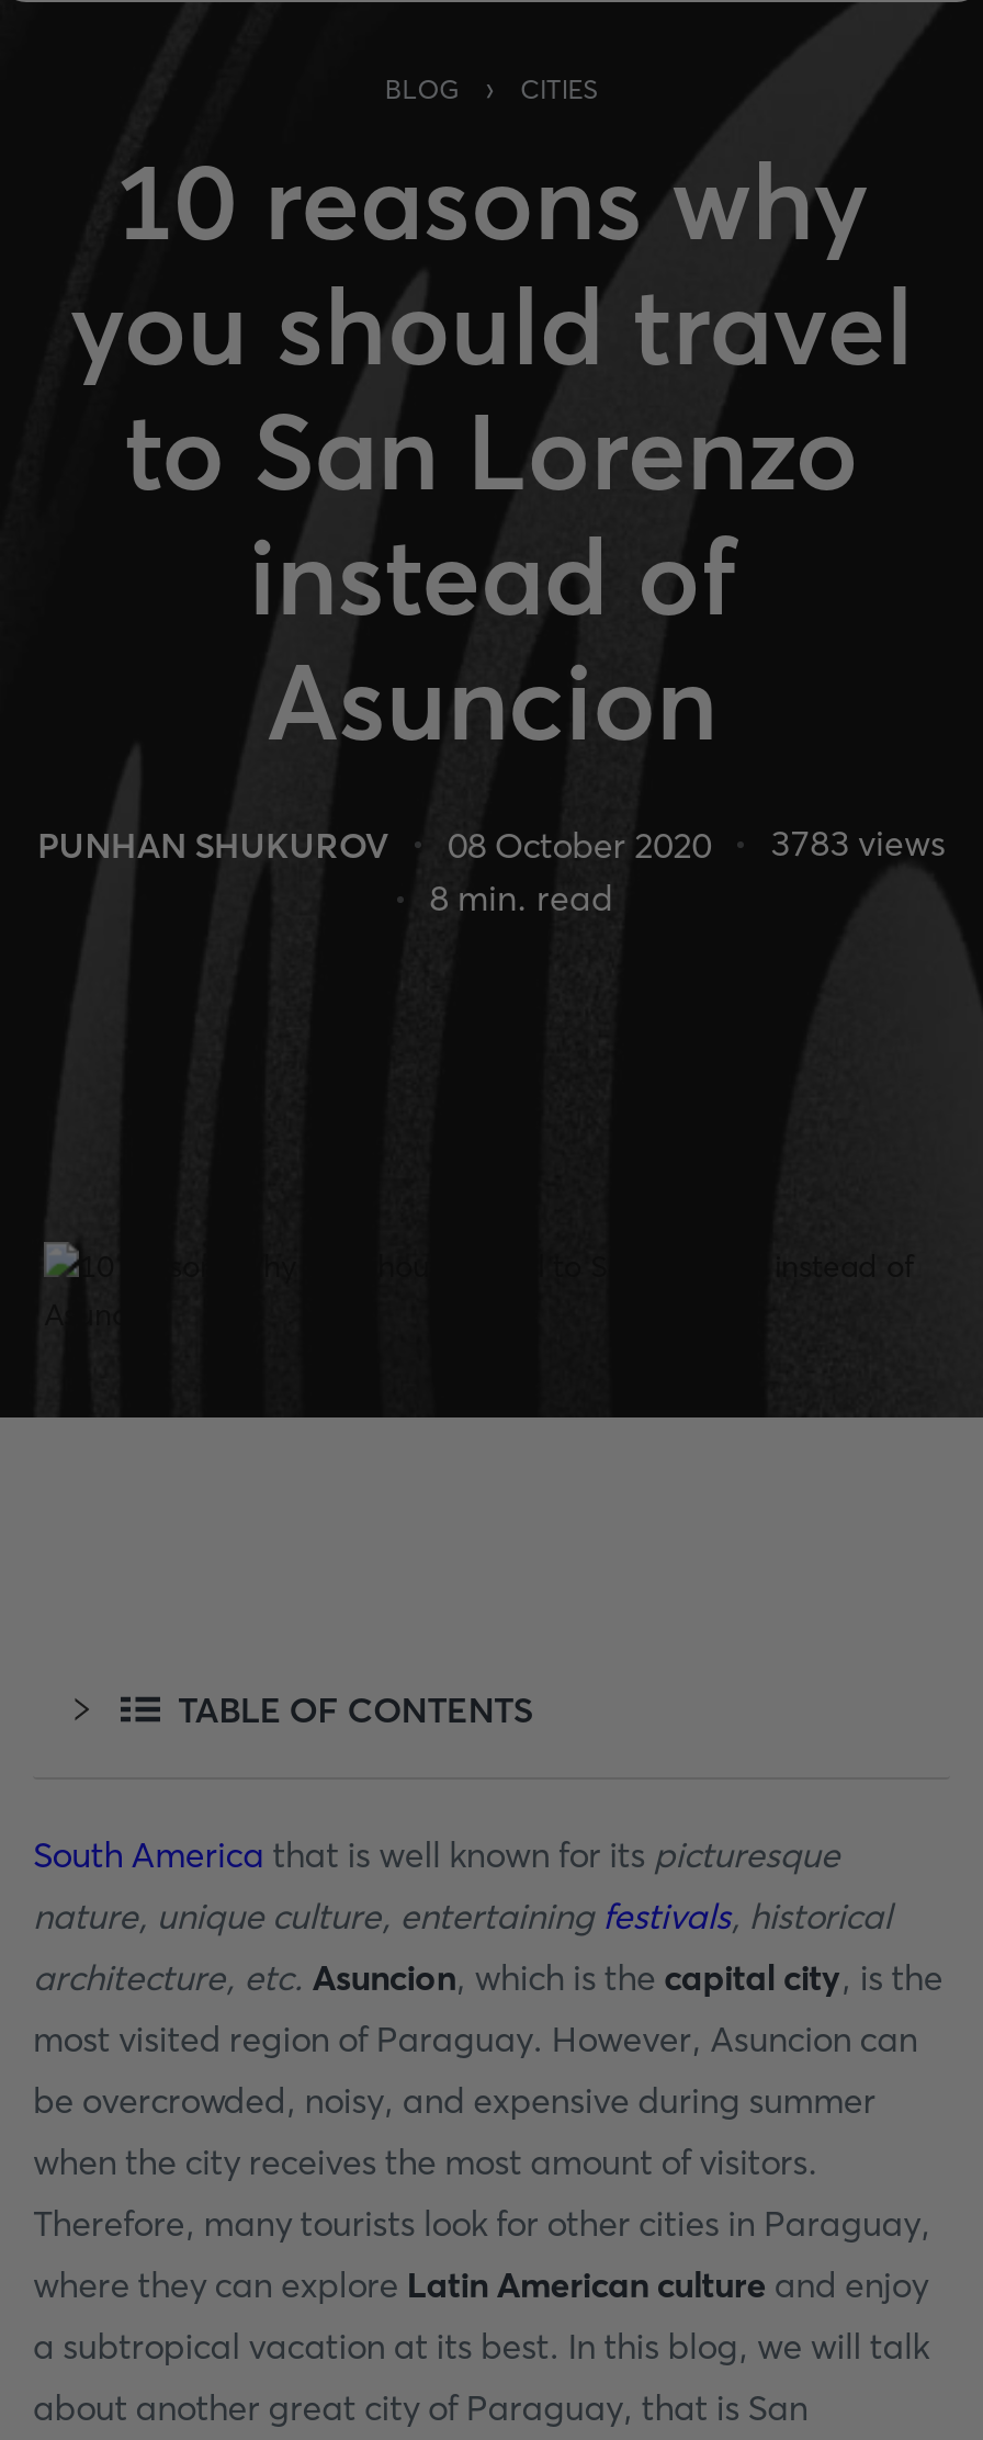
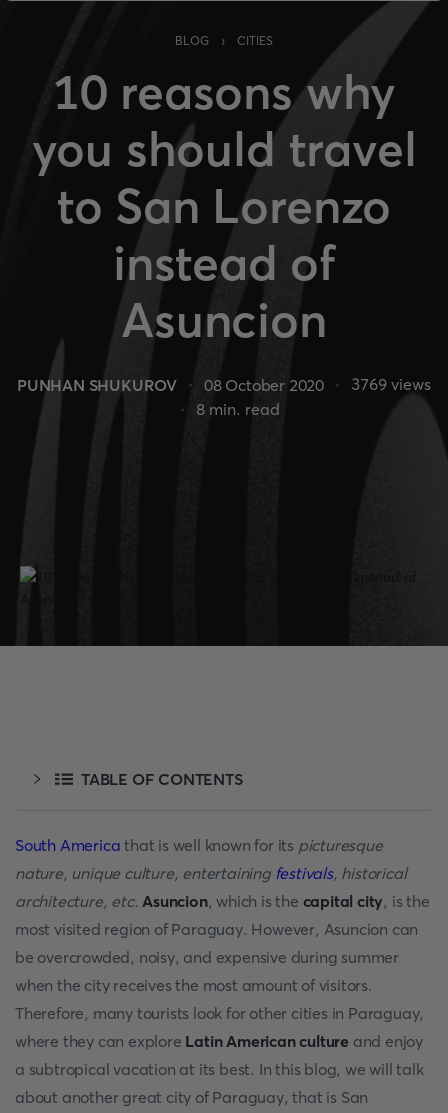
- PUNHAN SHUKUROV 08 October 2020 3783 views
+ PUNHAN SHUKUROV 08 October 2020 3769 views
